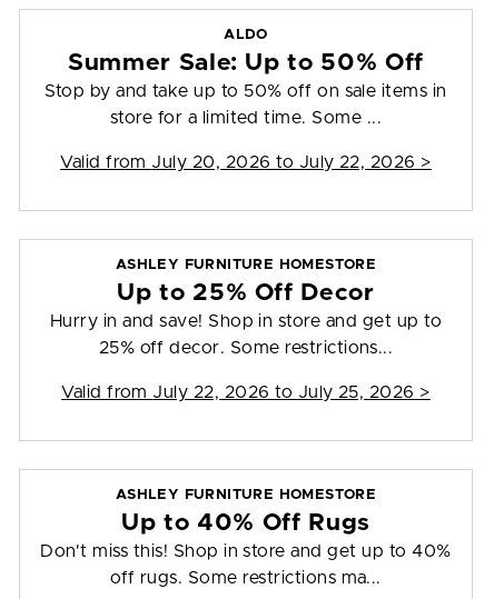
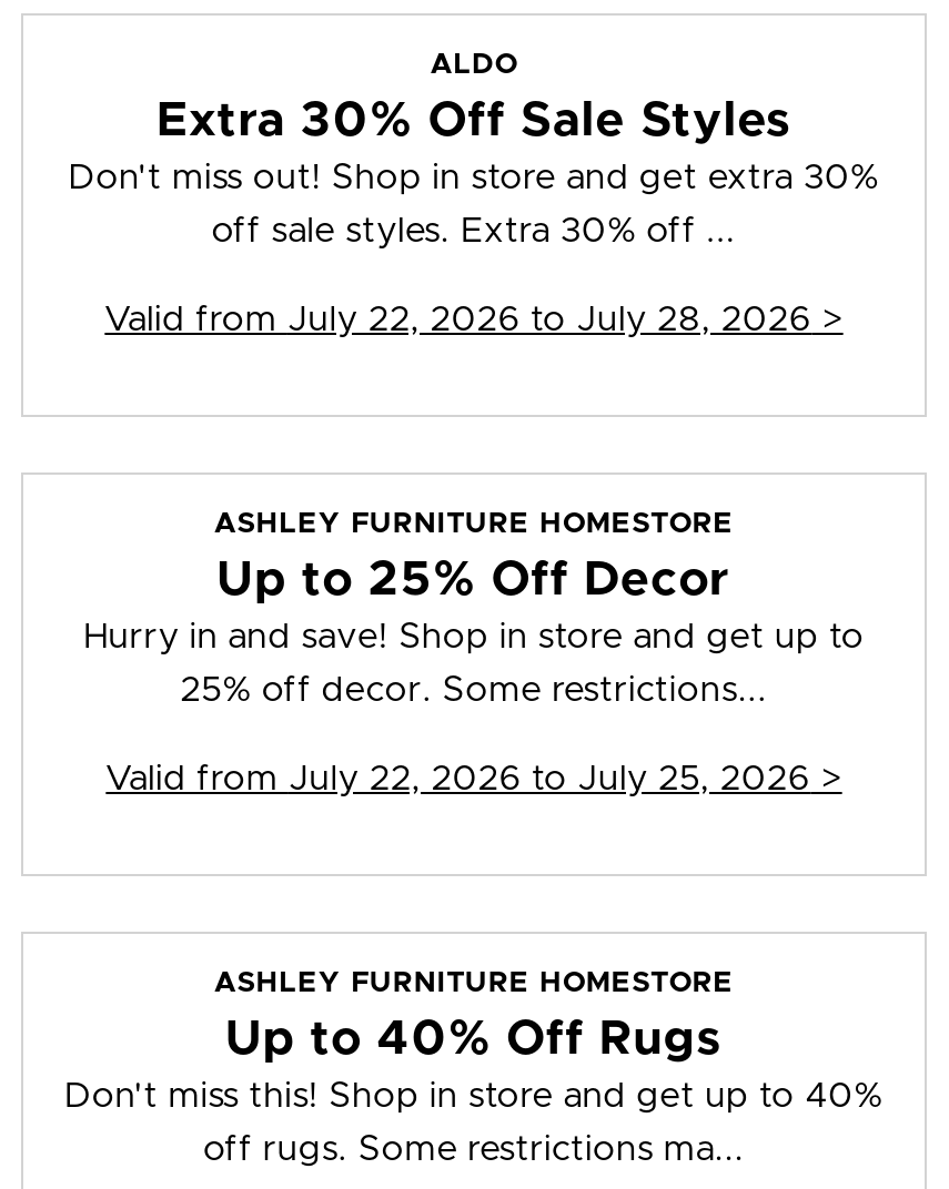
- Summer Sale: Up to 50% Off
- Stop by and take up to 50% off on sale items in
+ Extra 30% Off Sale Styles
+ Don't miss out! Shop in store and get extra 30%

- store for a limited time. Some ...
+ off sale styles. Extra 30% off ...

- Valid from July 20, 2026 to July 22, 2026 >
+ Valid from July 22, 2026 to July 28, 2026 >
